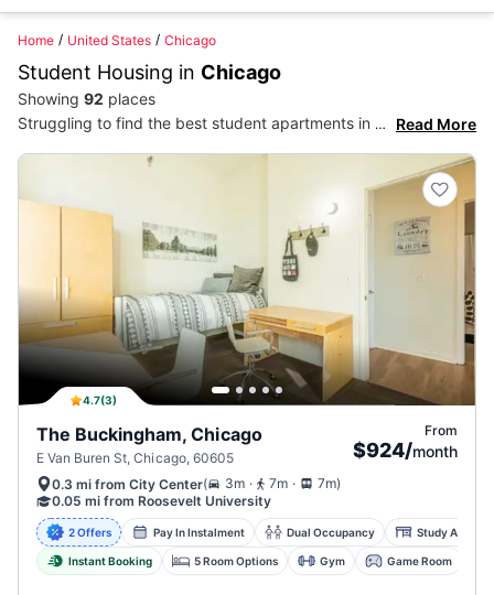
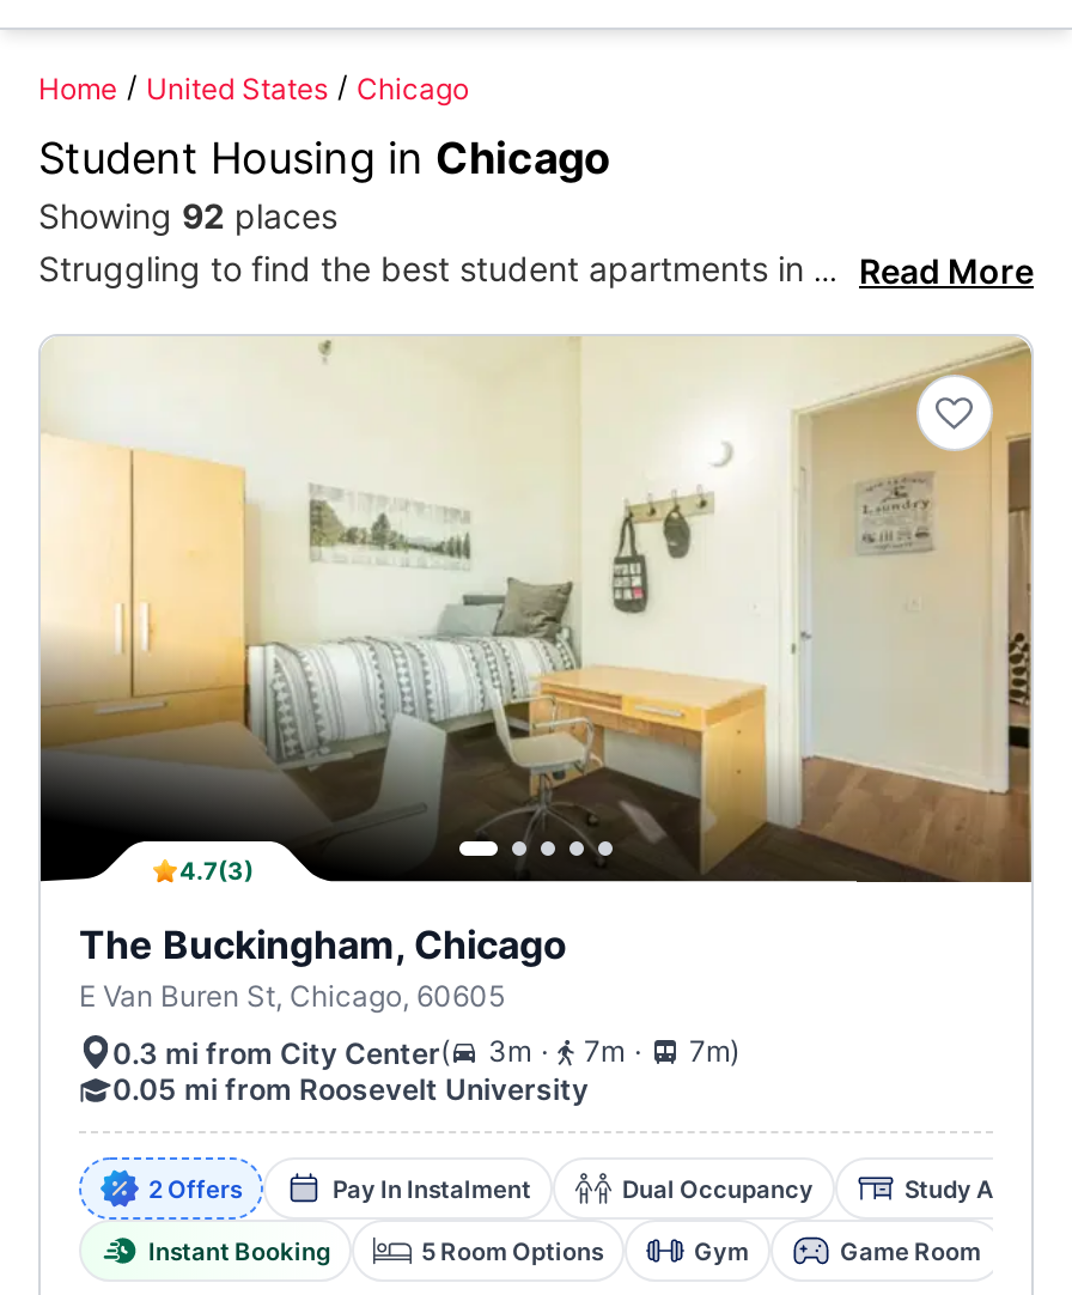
- From
- $924/month
